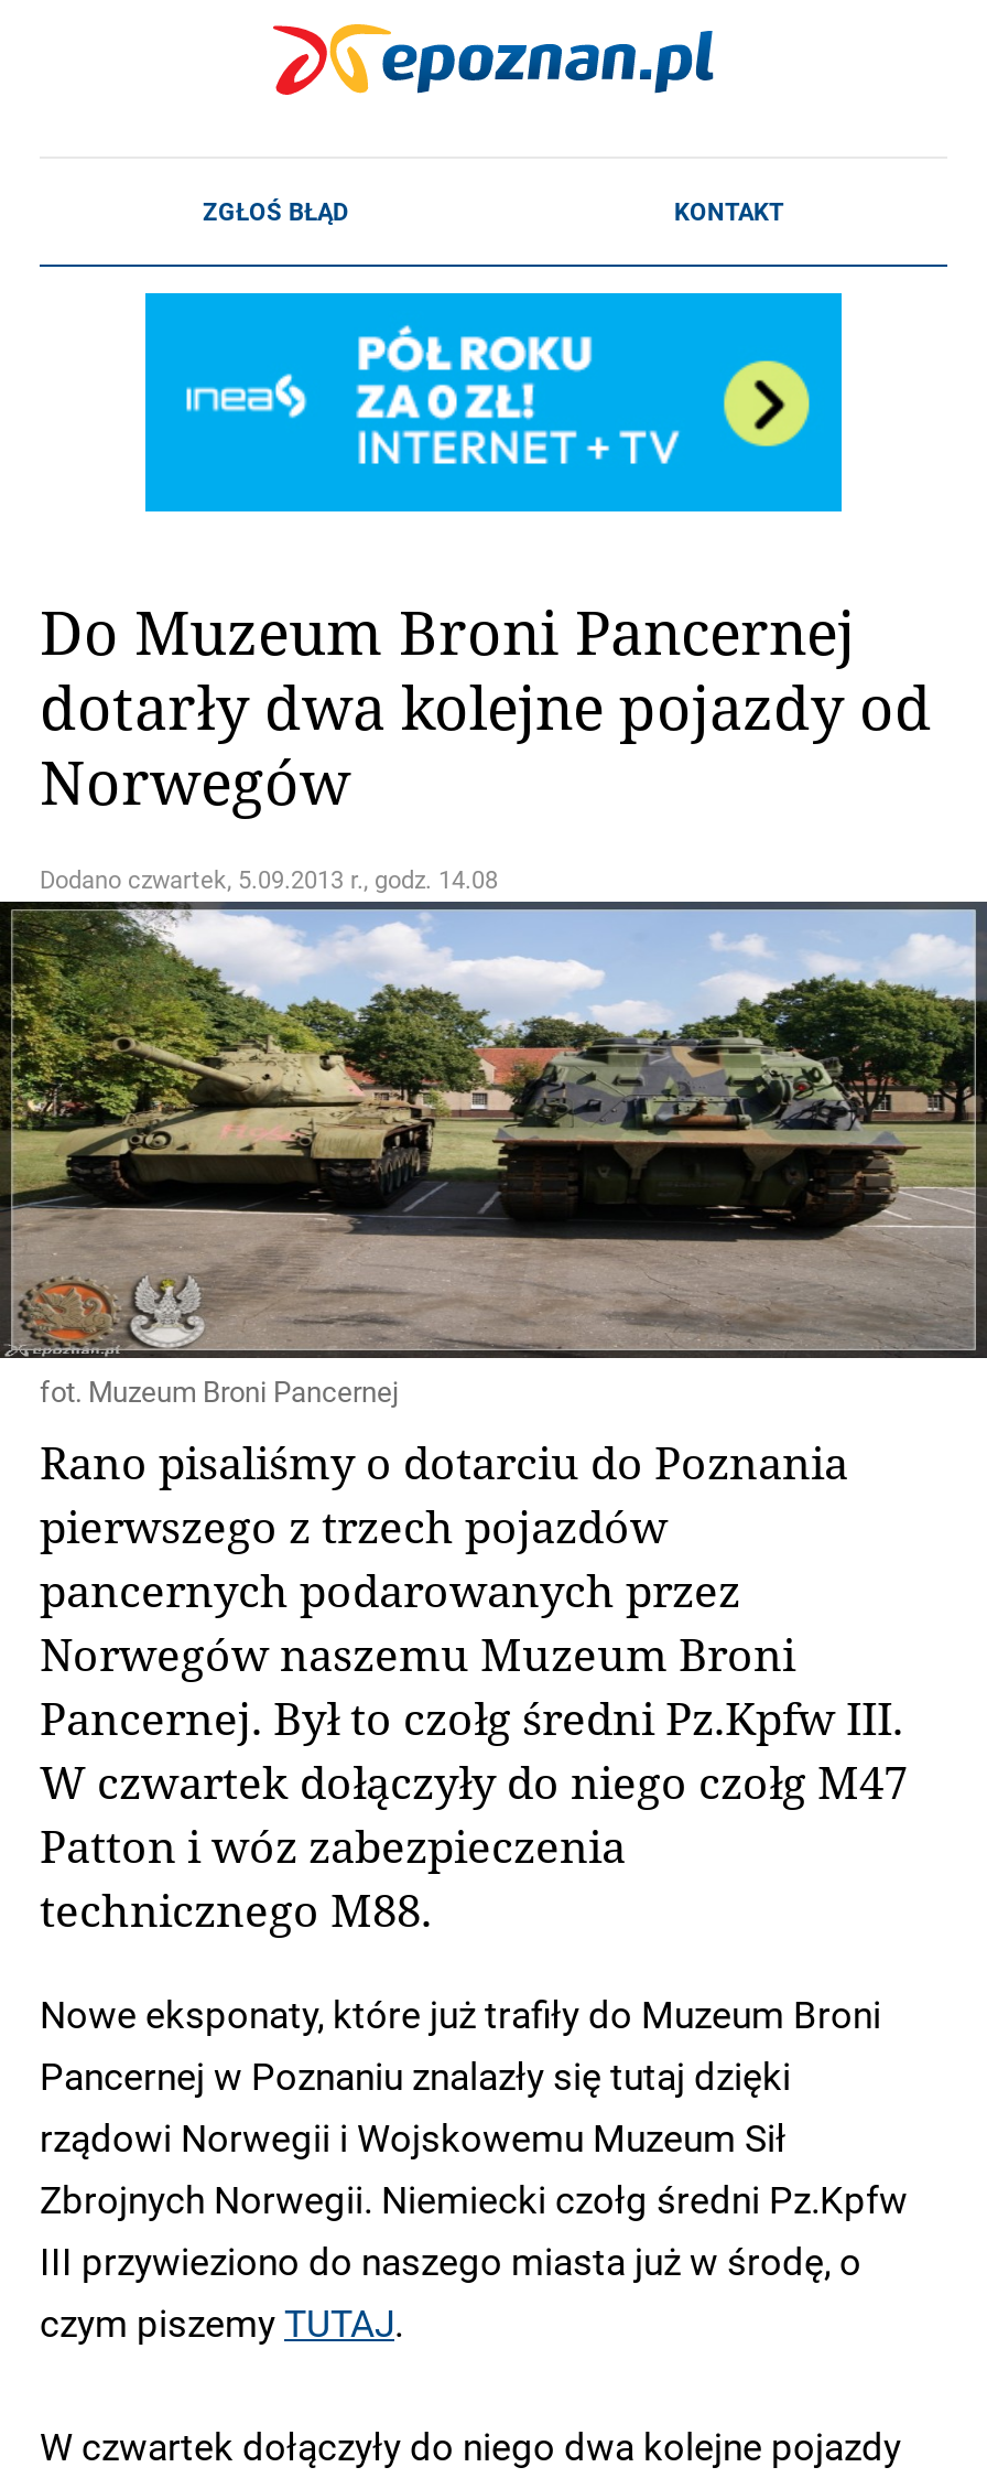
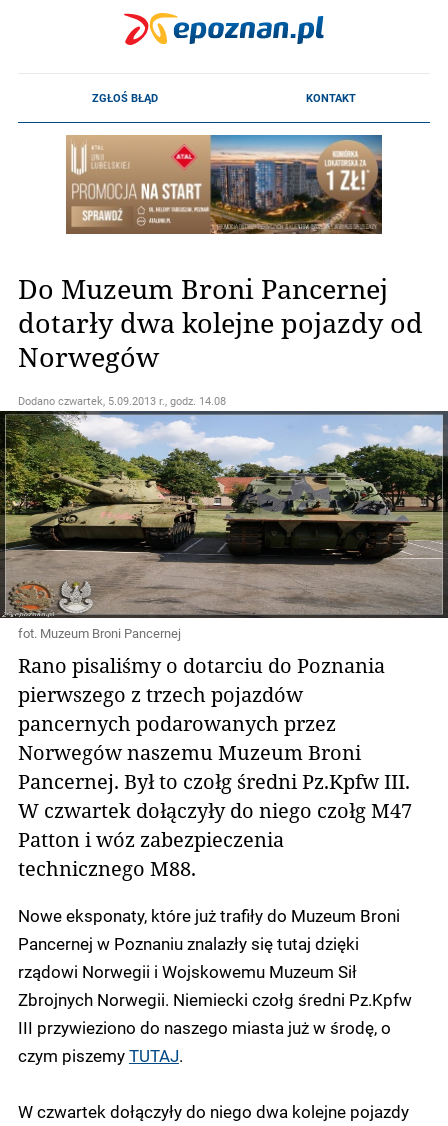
- [image]
+ [image]
